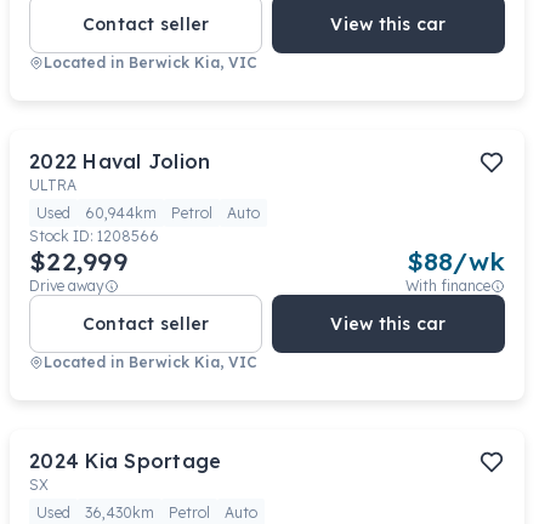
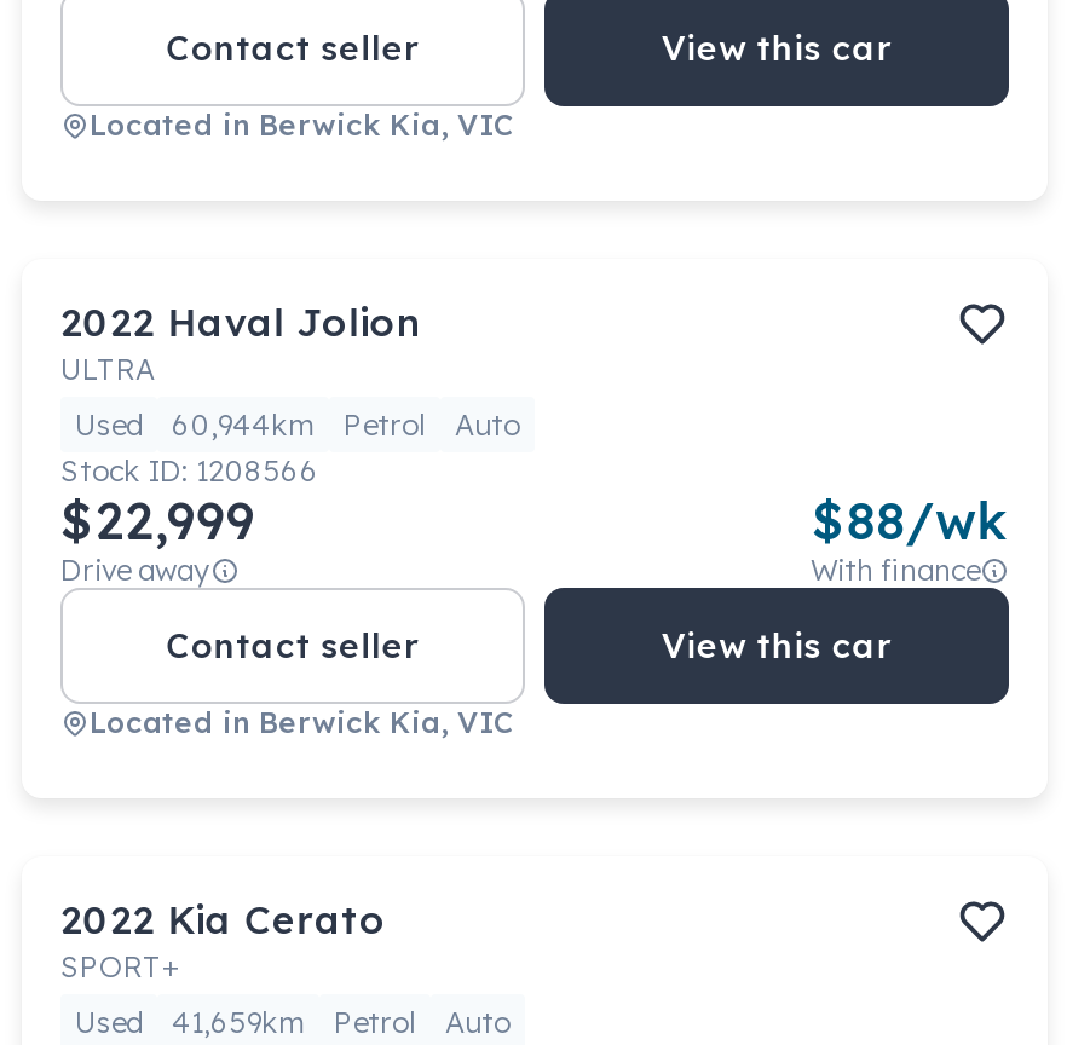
- 2024 Kia Sportage
- SX
+ 2022 Kia Cerato
+ SPORT+

- Used 36,430km Petrol Auto
+ Used 41,659km Petrol Auto
